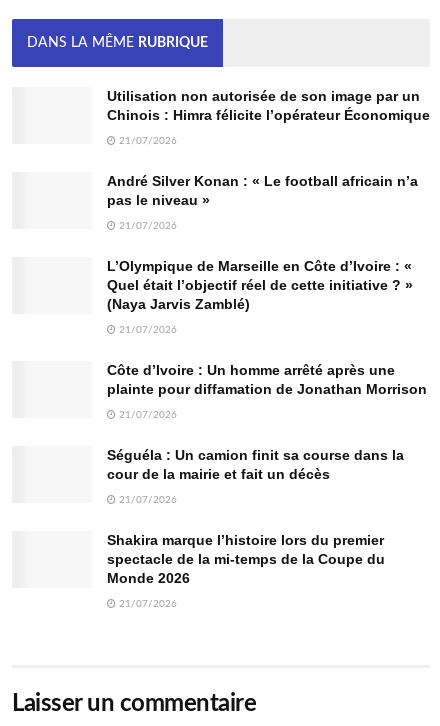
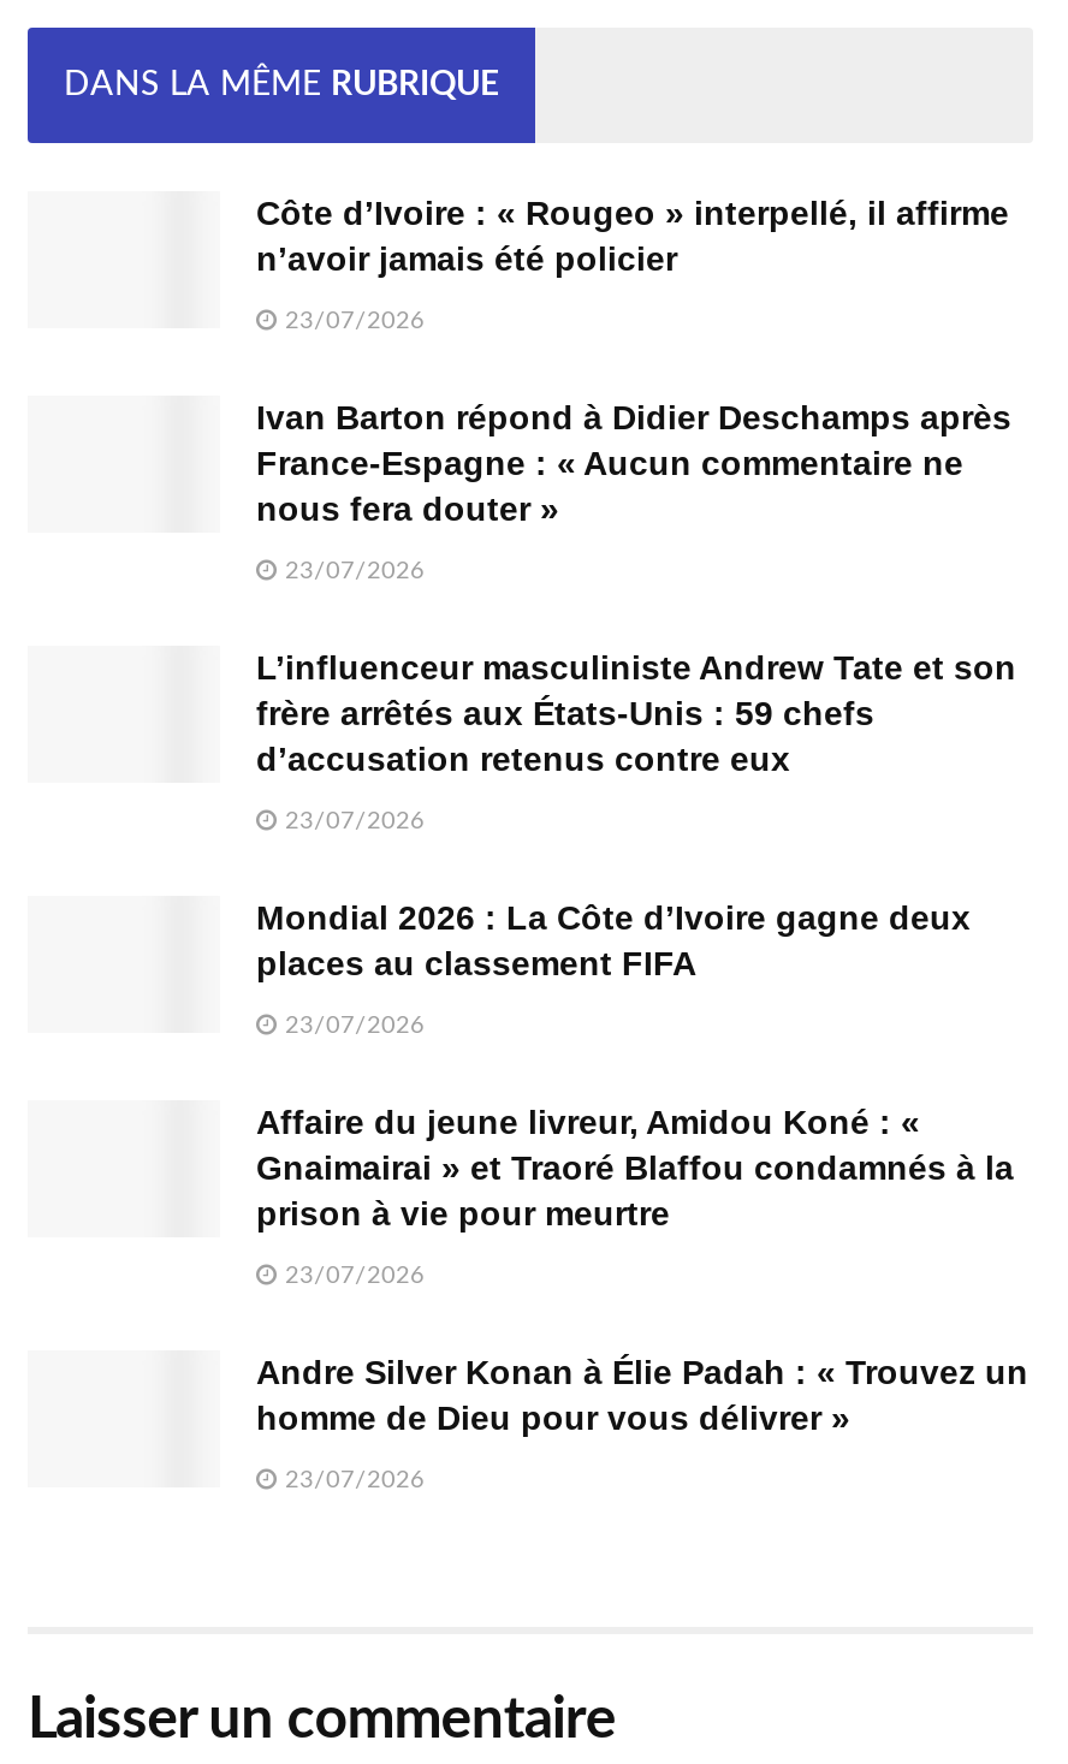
- Utilisation non autorisée de son image par un
- Chinois : Himra félicite l’opérateur Économique
+ Côte d’Ivoire : « Rougeo » interpellé, il affirme
+ n’avoir jamais été policier

- 21/07/2026
+ 23/07/2026

- André Silver Konan : « Le football africain n’a
- pas le niveau »
+ Ivan Barton répond à Didier Deschamps après
+ France-Espagne : « Aucun commentaire ne
+ nous fera douter »

- 21/07/2026
+ 23/07/2026

- L’Olympique de Marseille en Côte d’Ivoire : «
- Quel était l’objectif réel de cette initiative ? »
- (Naya Jarvis Zamblé)
+ L’influenceur masculiniste Andrew Tate et son
+ frère arrêtés aux États-Unis : 59 chefs
+ d’accusation retenus contre eux

- 21/07/2026
+ 23/07/2026

- Côte d’Ivoire : Un homme arrêté après une
- plainte pour diffamation de Jonathan Morrison
+ Mondial 2026 : La Côte d’Ivoire gagne deux
+ places au classement FIFA

- 21/07/2026
+ 23/07/2026

- Séguéla : Un camion finit sa course dans la
- cour de la mairie et fait un décès
+ Affaire du jeune livreur, Amidou Koné : «
+ Gnaimairai » et Traoré Blaffou condamnés à la
+ prison à vie pour meurtre

- 21/07/2026
+ 23/07/2026

- Shakira marque l’histoire lors du premier
- spectacle de la mi-temps de la Coupe du
- Monde 2026
+ Andre Silver Konan à Élie Padah : « Trouvez un
+ homme de Dieu pour vous délivrer »

- 21/07/2026
+ 23/07/2026
